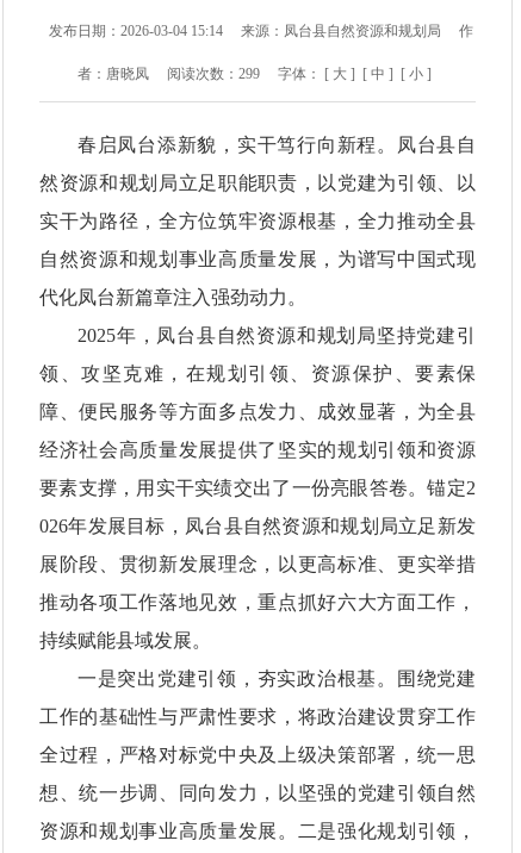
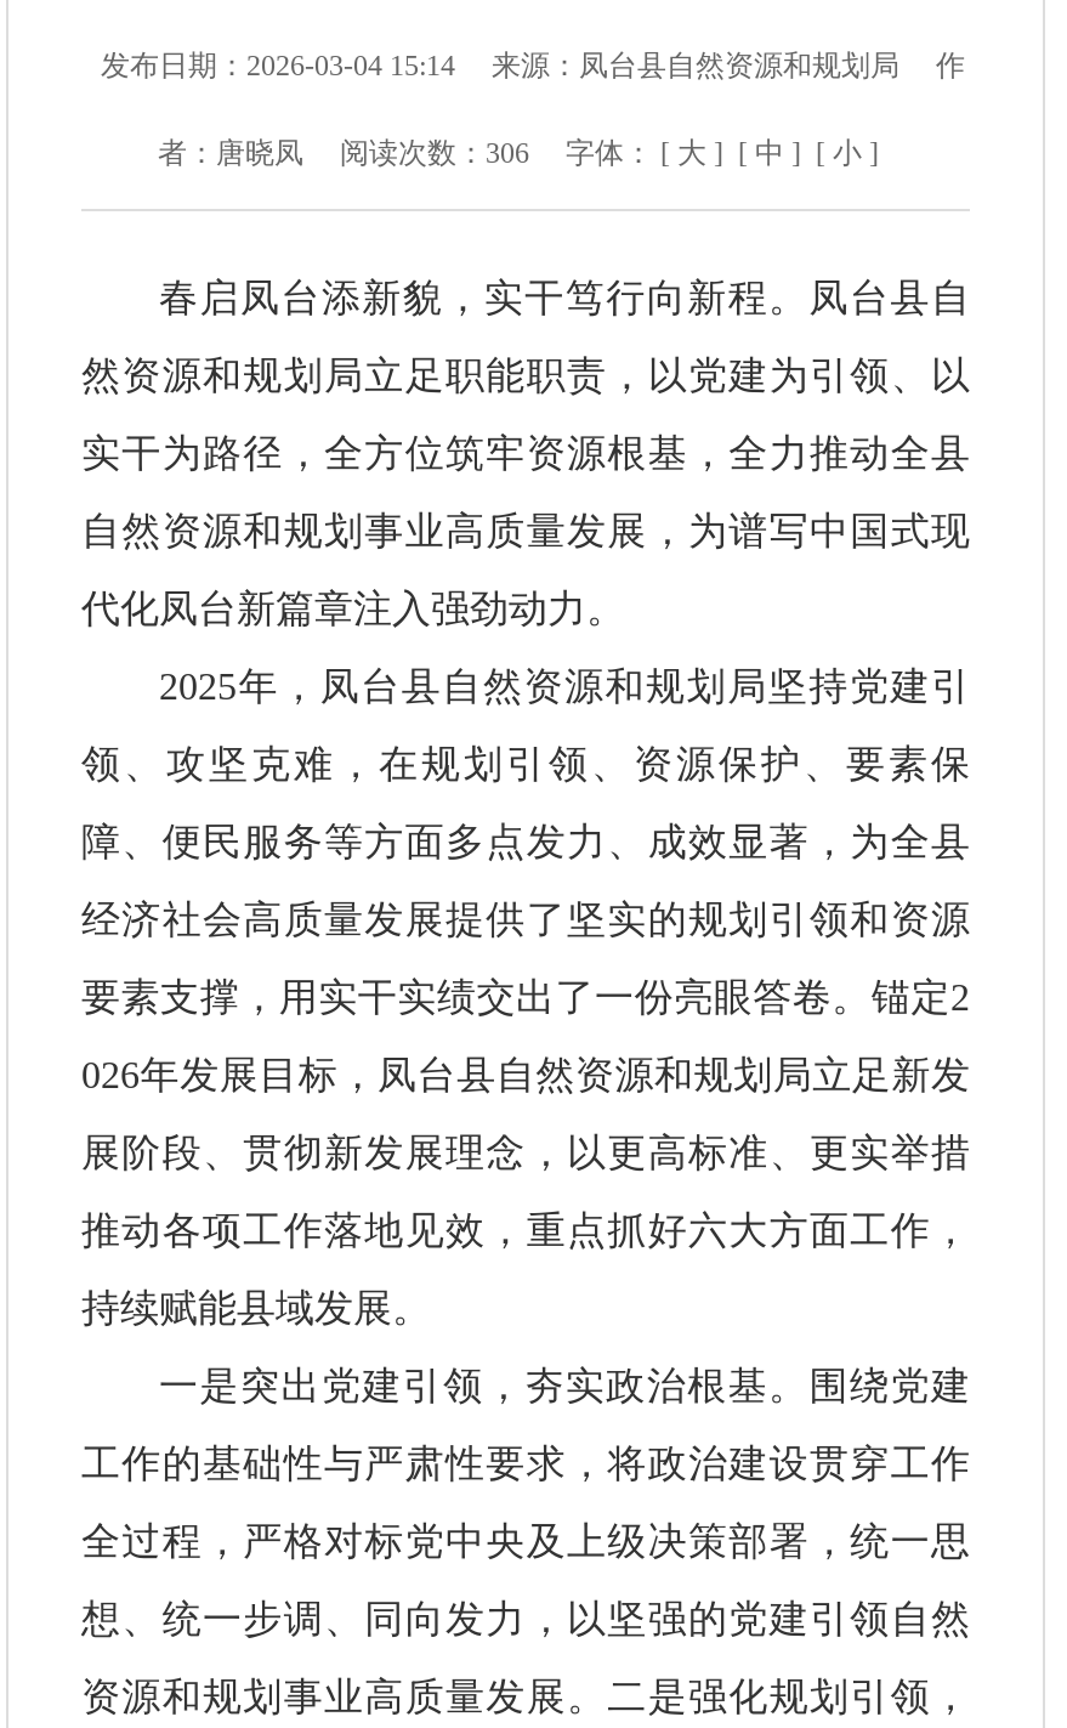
- 者：唐晓凤 阅读次数：299 字体：[ 大 ] [ 中 ] [ 小 ]
+ 者：唐晓凤 阅读次数：306 字体：[ 大 ] [ 中 ] [ 小 ]
